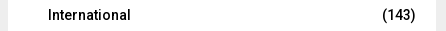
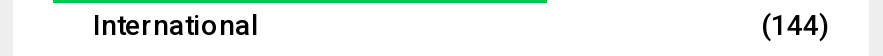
- (143)
+ (144)
